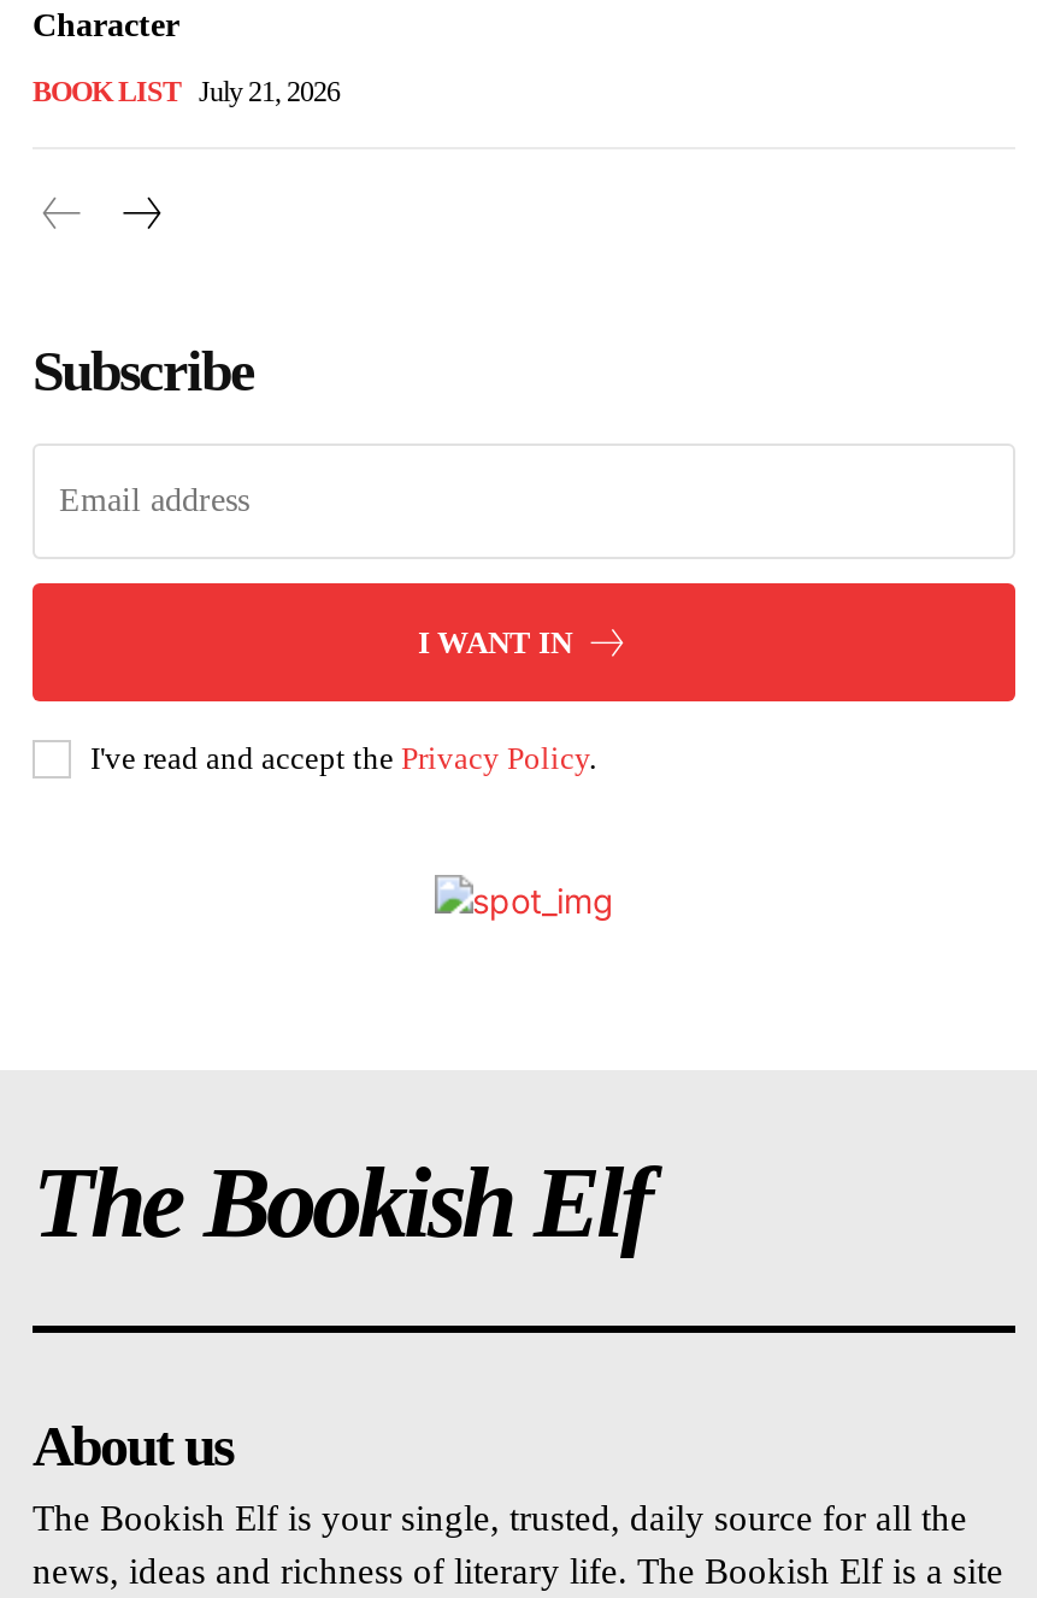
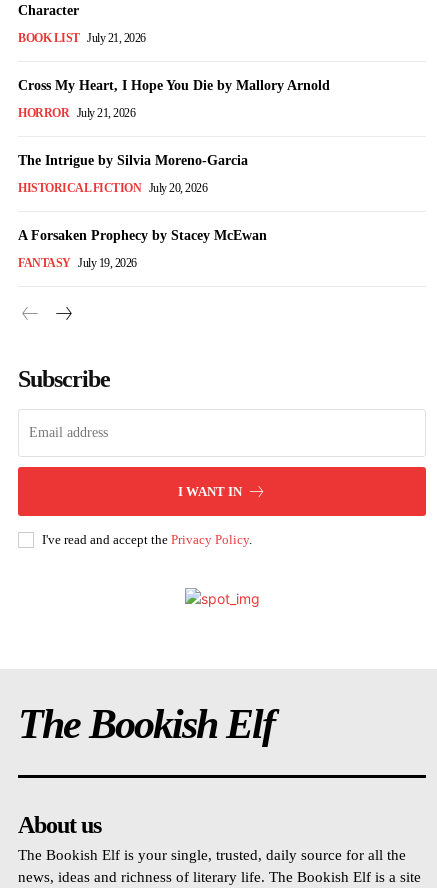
+ Cross My Heart, I Hope You Die by Mallory Arnold
+ HORROR July 21, 2026
+ The Intrigue by Silvia Moreno-Garcia
+ HISTORICAL FICTION July 20, 2026
+ A Forsaken Prophecy by Stacey McEwan
+ FANTASY July 19, 2026
